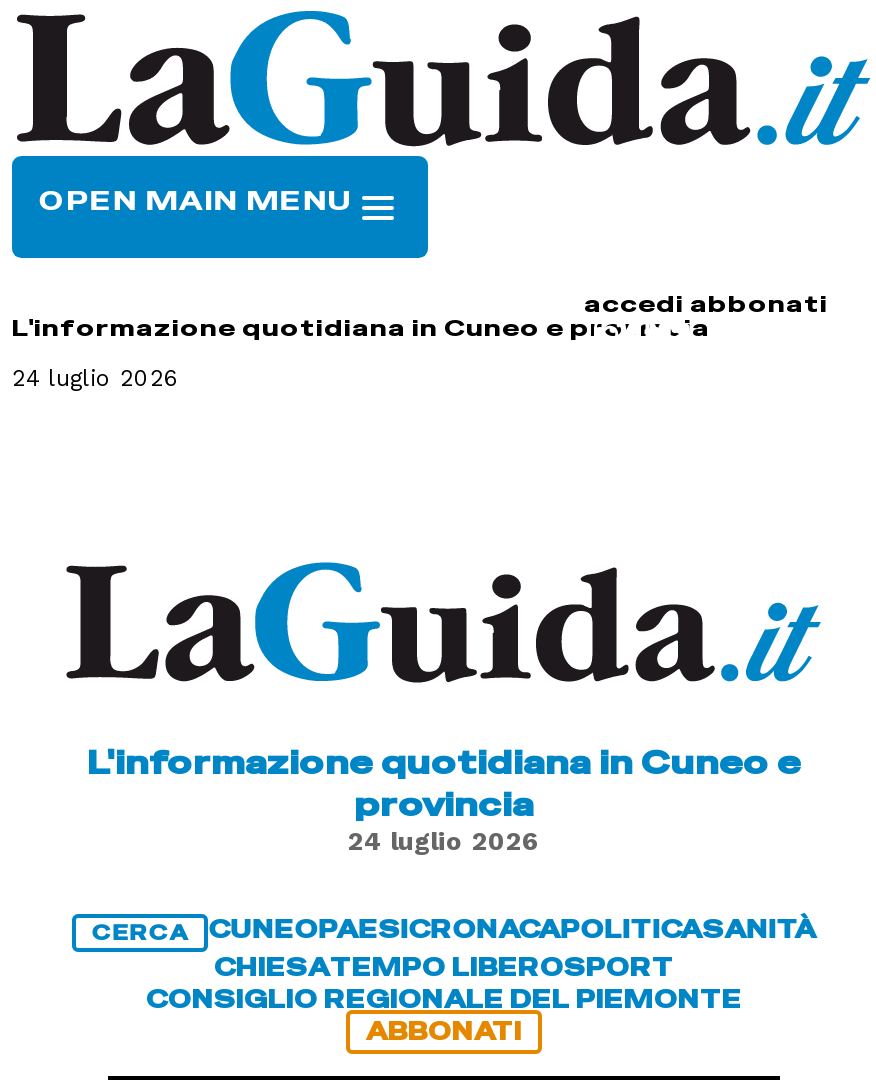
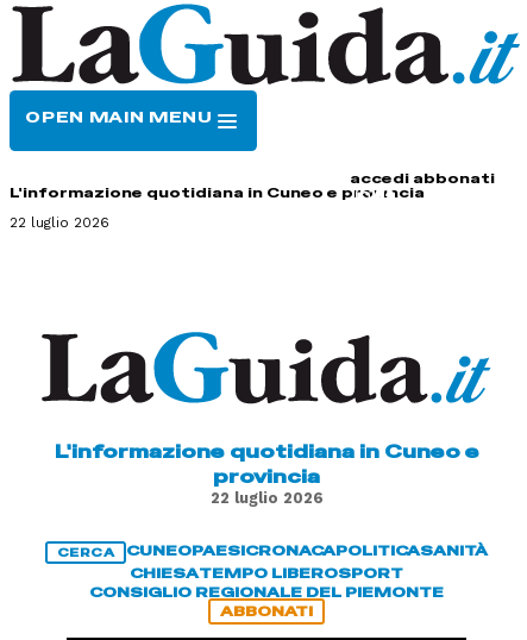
- 24 luglio 2026
+ 22 luglio 2026

- 24 luglio 2026
+ 22 luglio 2026
